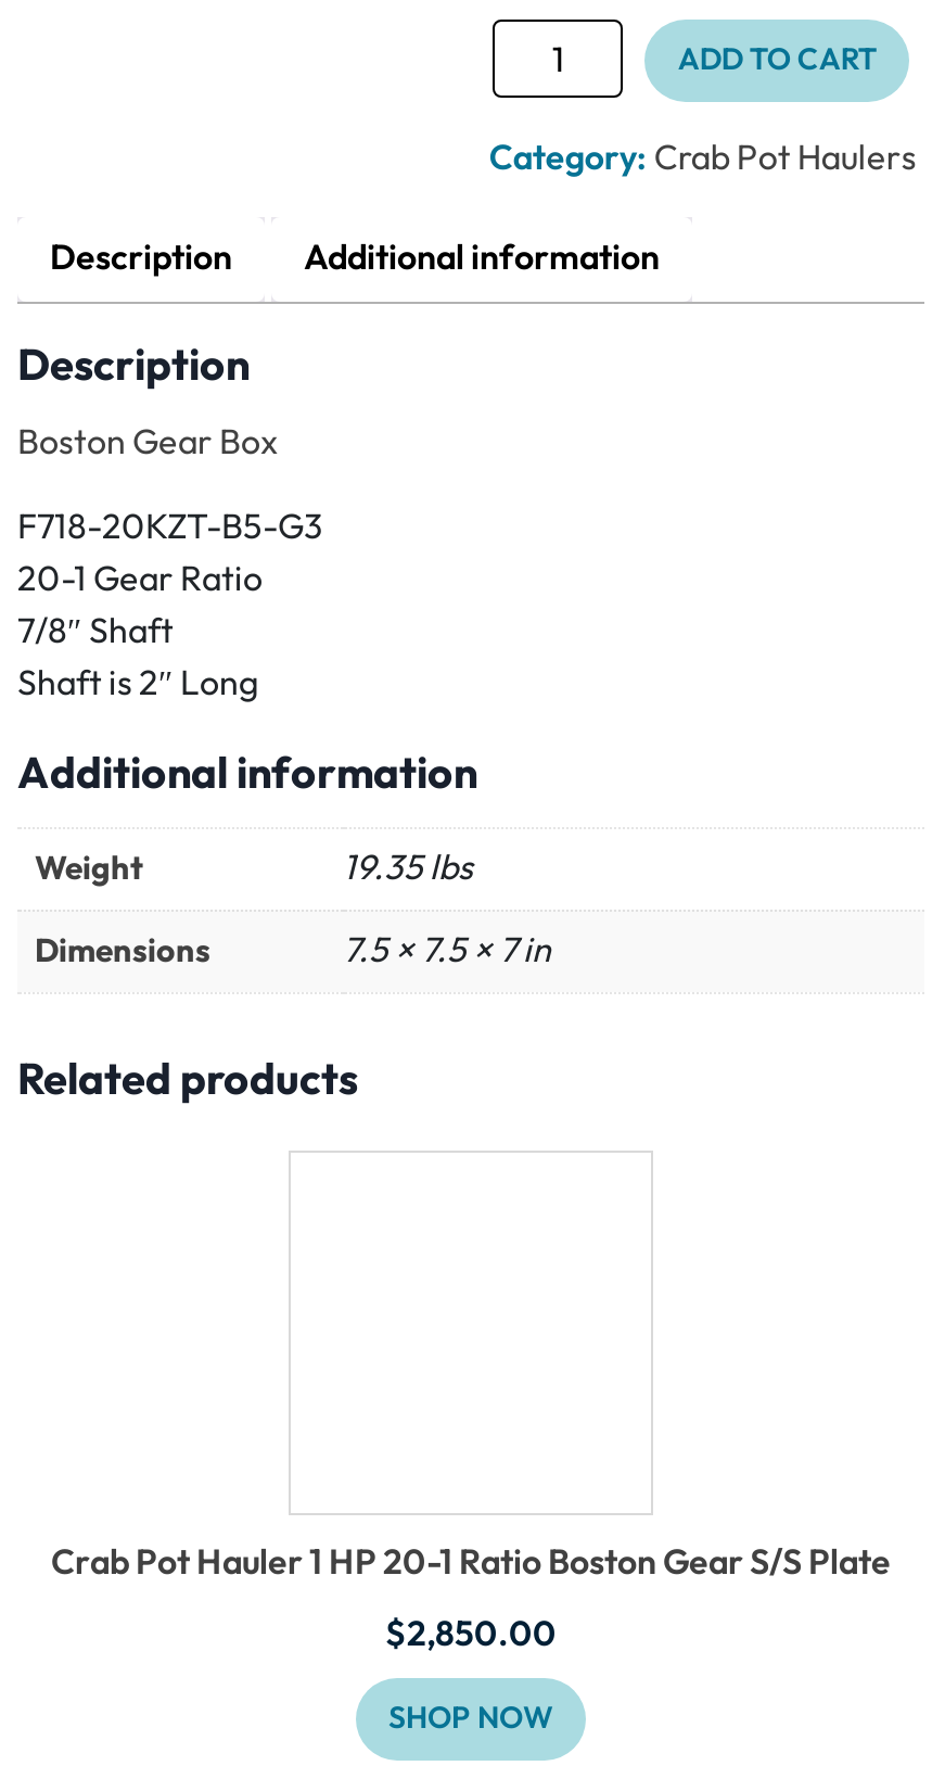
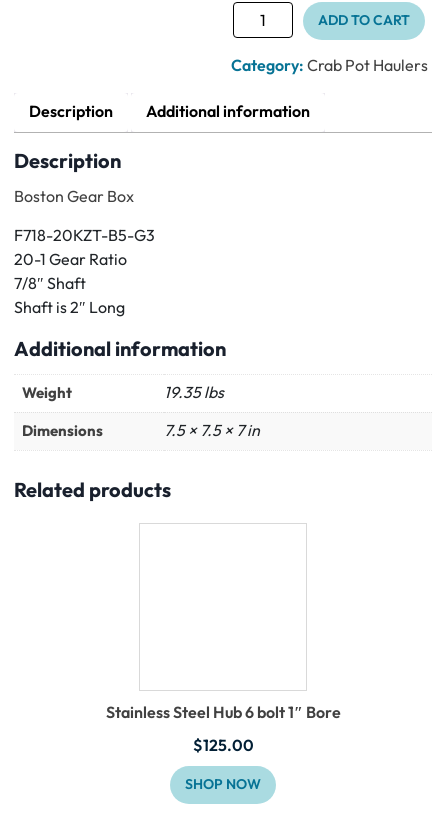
- Crab Pot Hauler 1 HP 20-1 Ratio Boston Gear S/S Plate
+ Stainless Steel Hub 6 bolt 1″ Bore

- $2,850.00
+ $125.00
